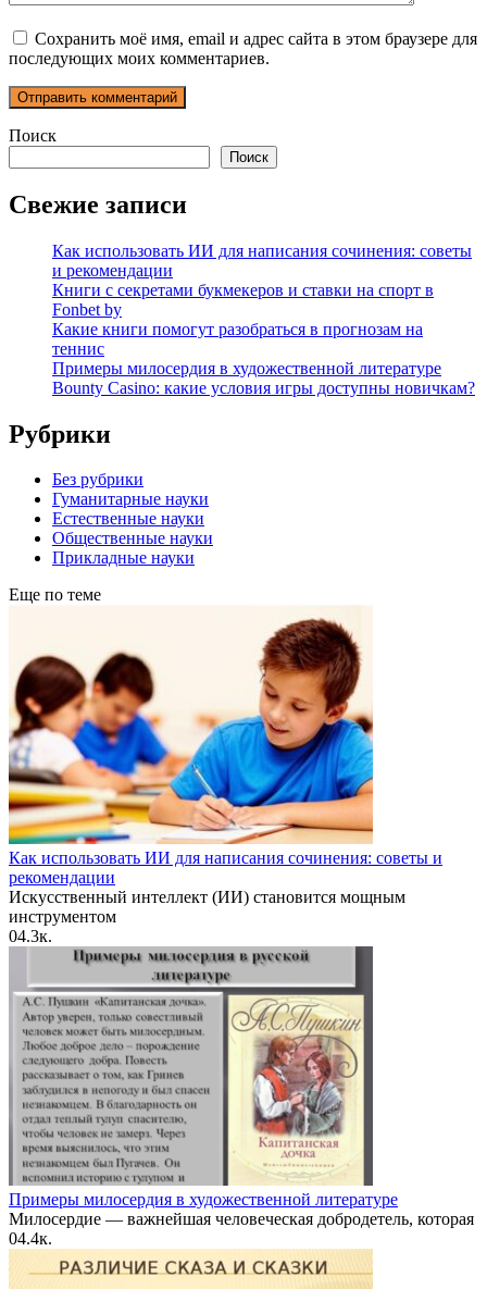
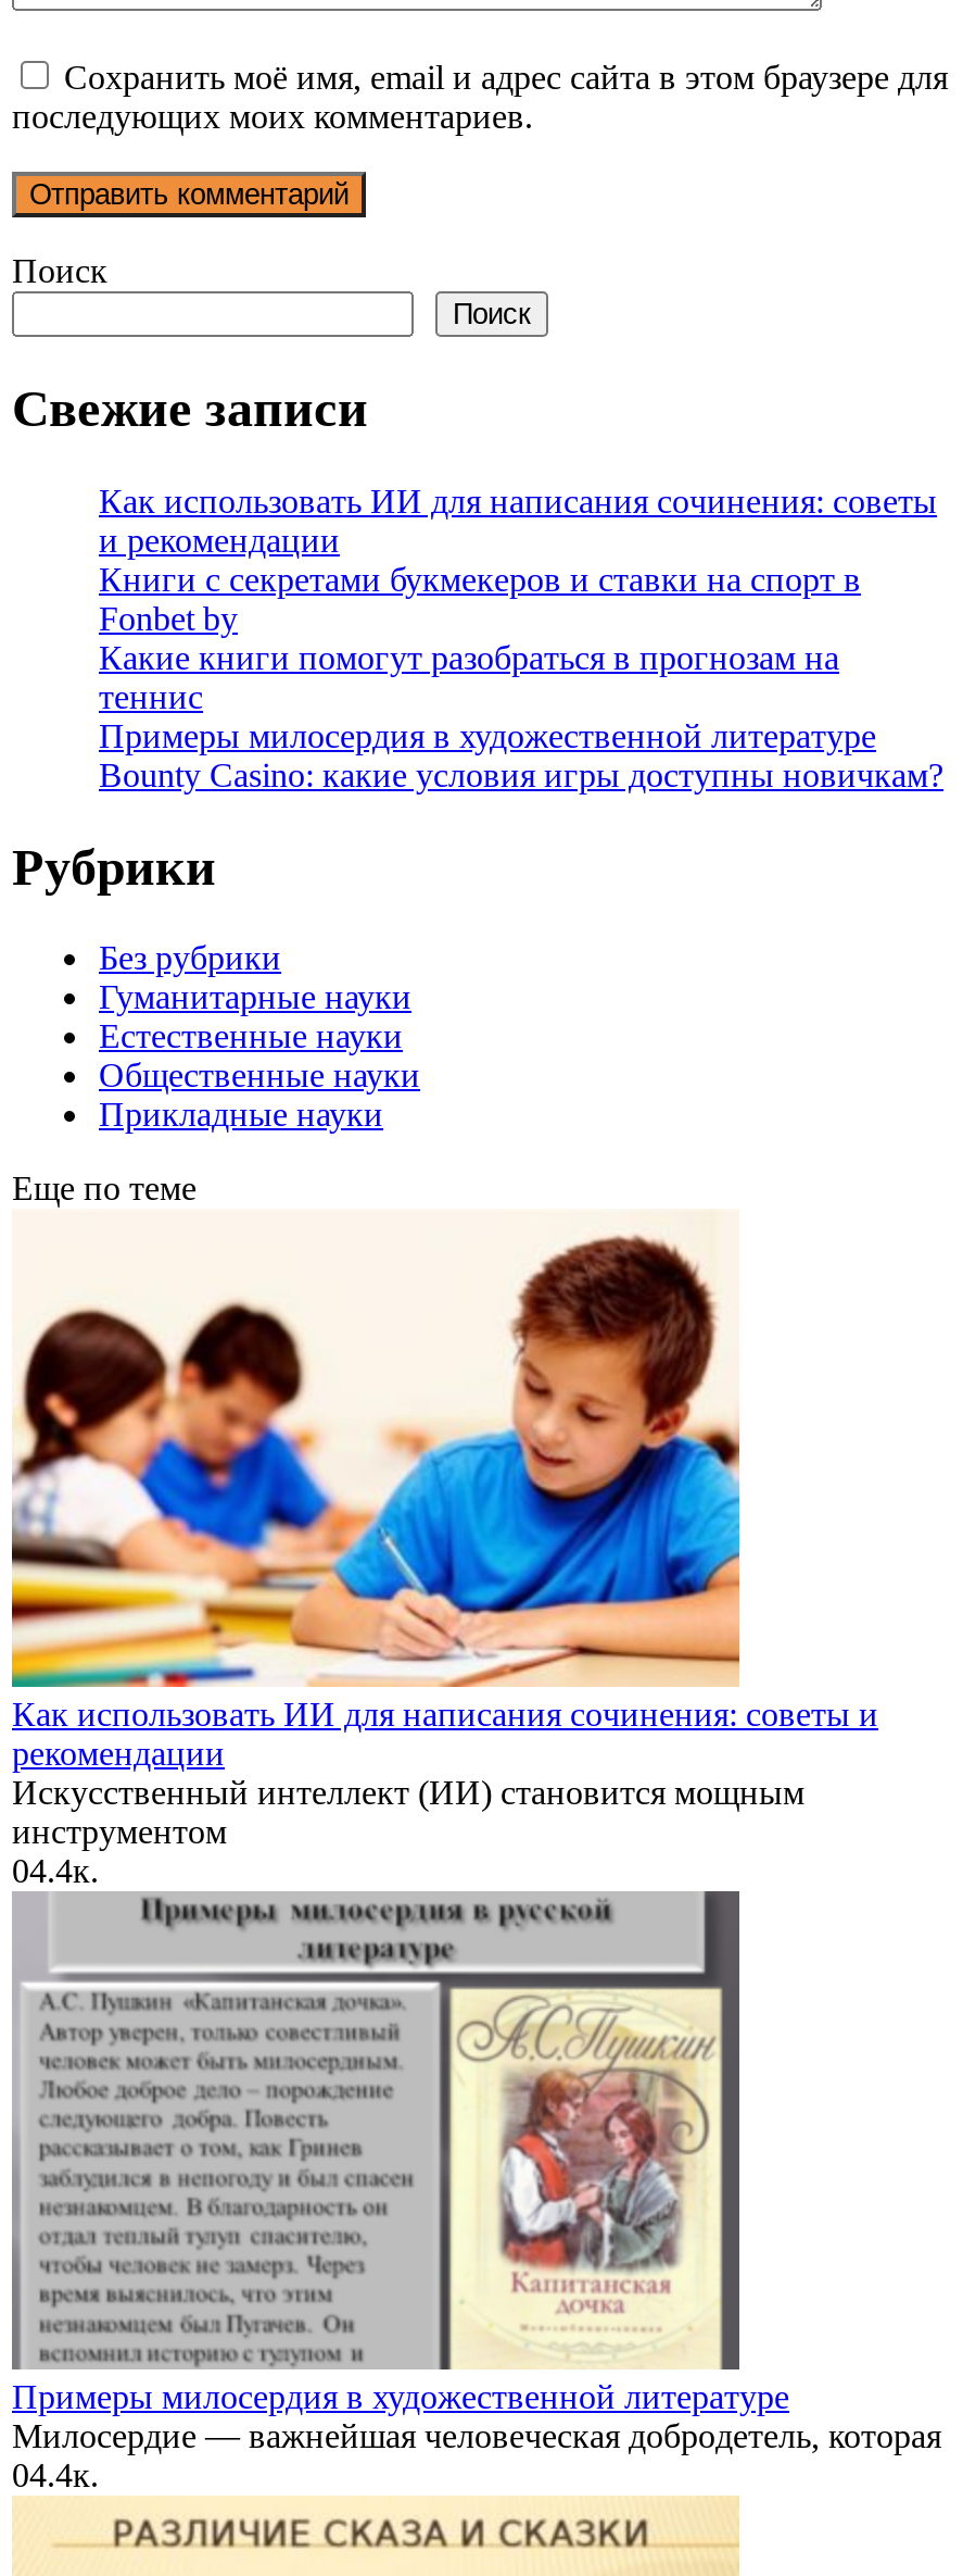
- 04.3к.
+ 04.4к.
